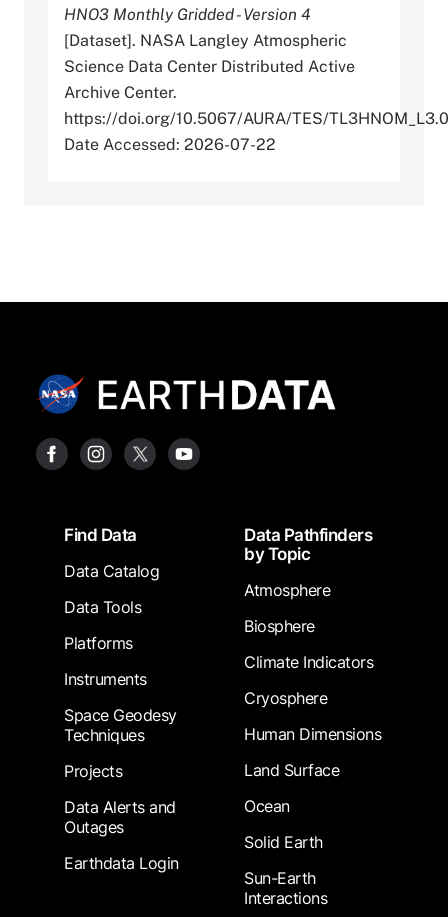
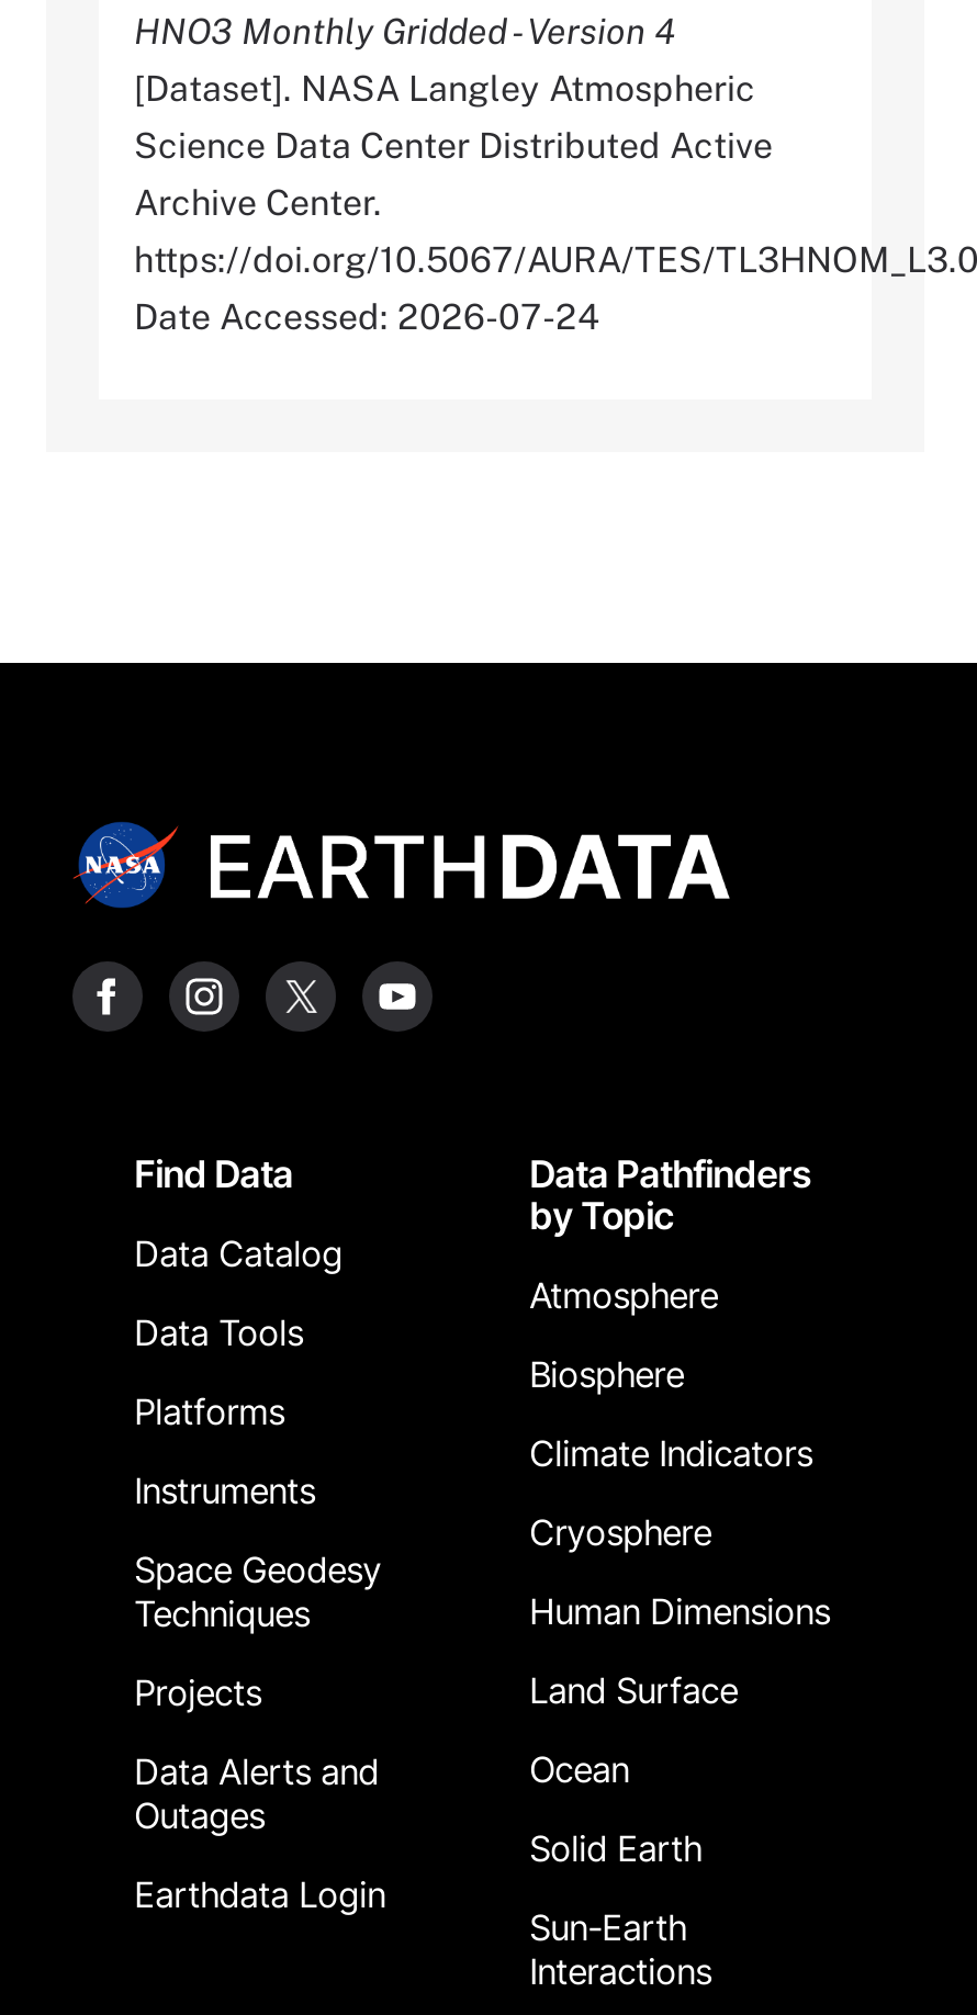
- Date Accessed: 2026-07-22
+ Date Accessed: 2026-07-24
